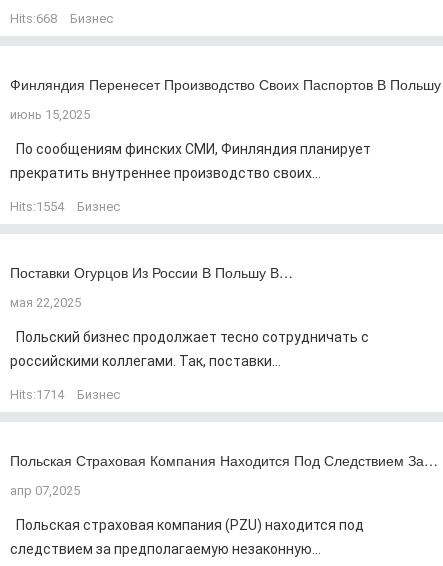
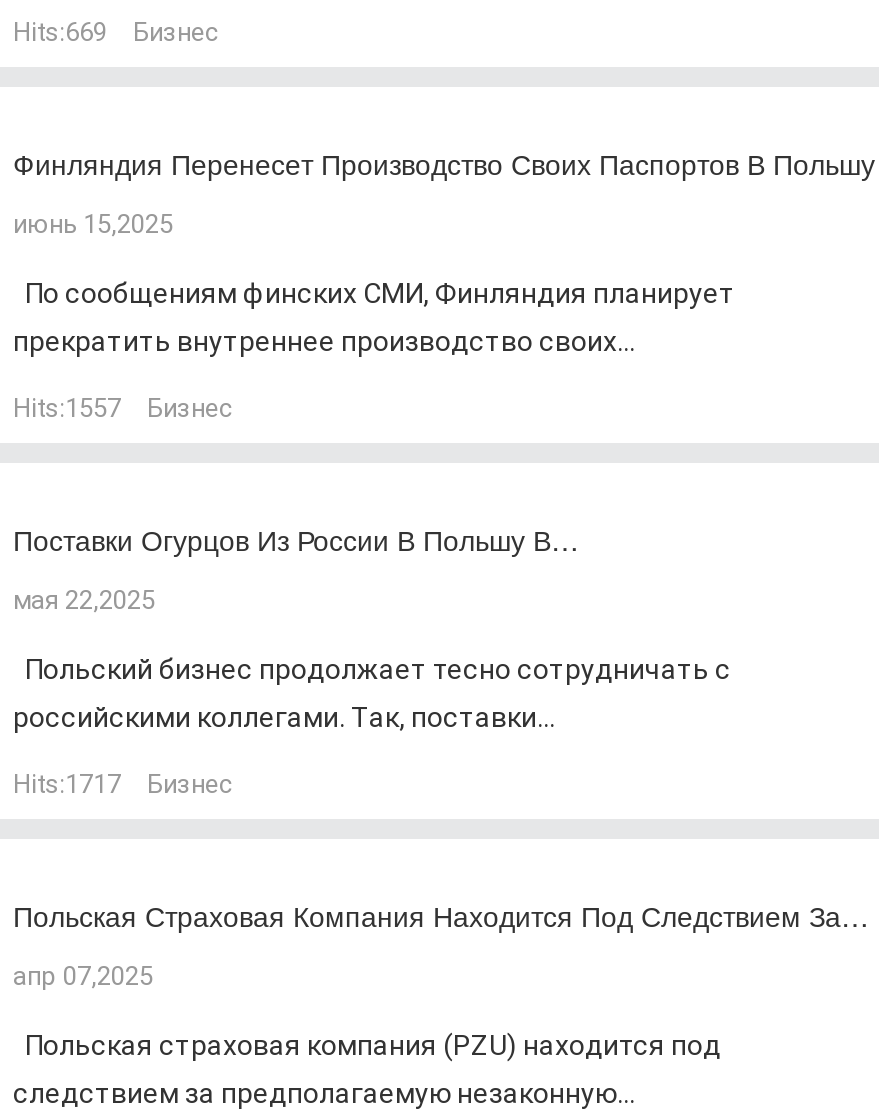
- Hits:668 Бизнес
+ Hits:669 Бизнес

- Hits:1554 Бизнес
+ Hits:1557 Бизнес

- Hits:1714 Бизнес
+ Hits:1717 Бизнес
